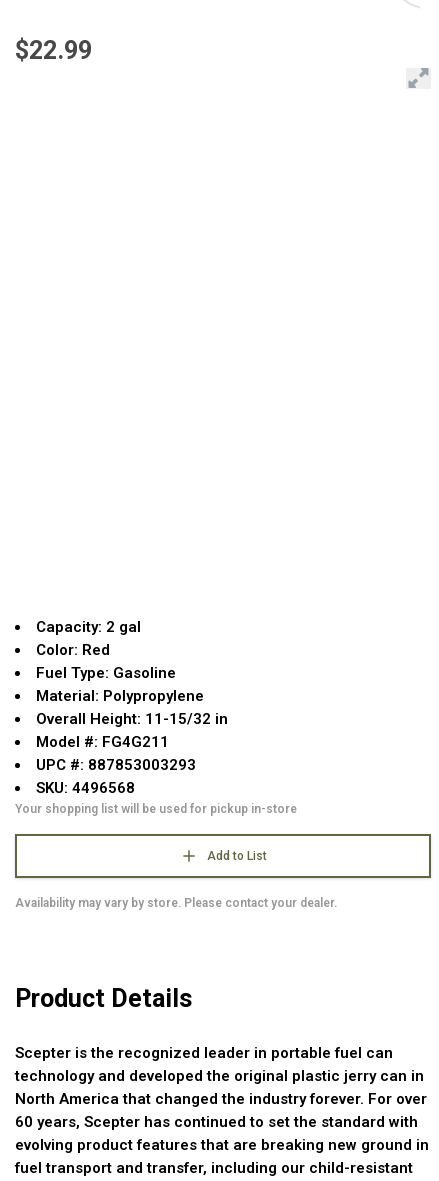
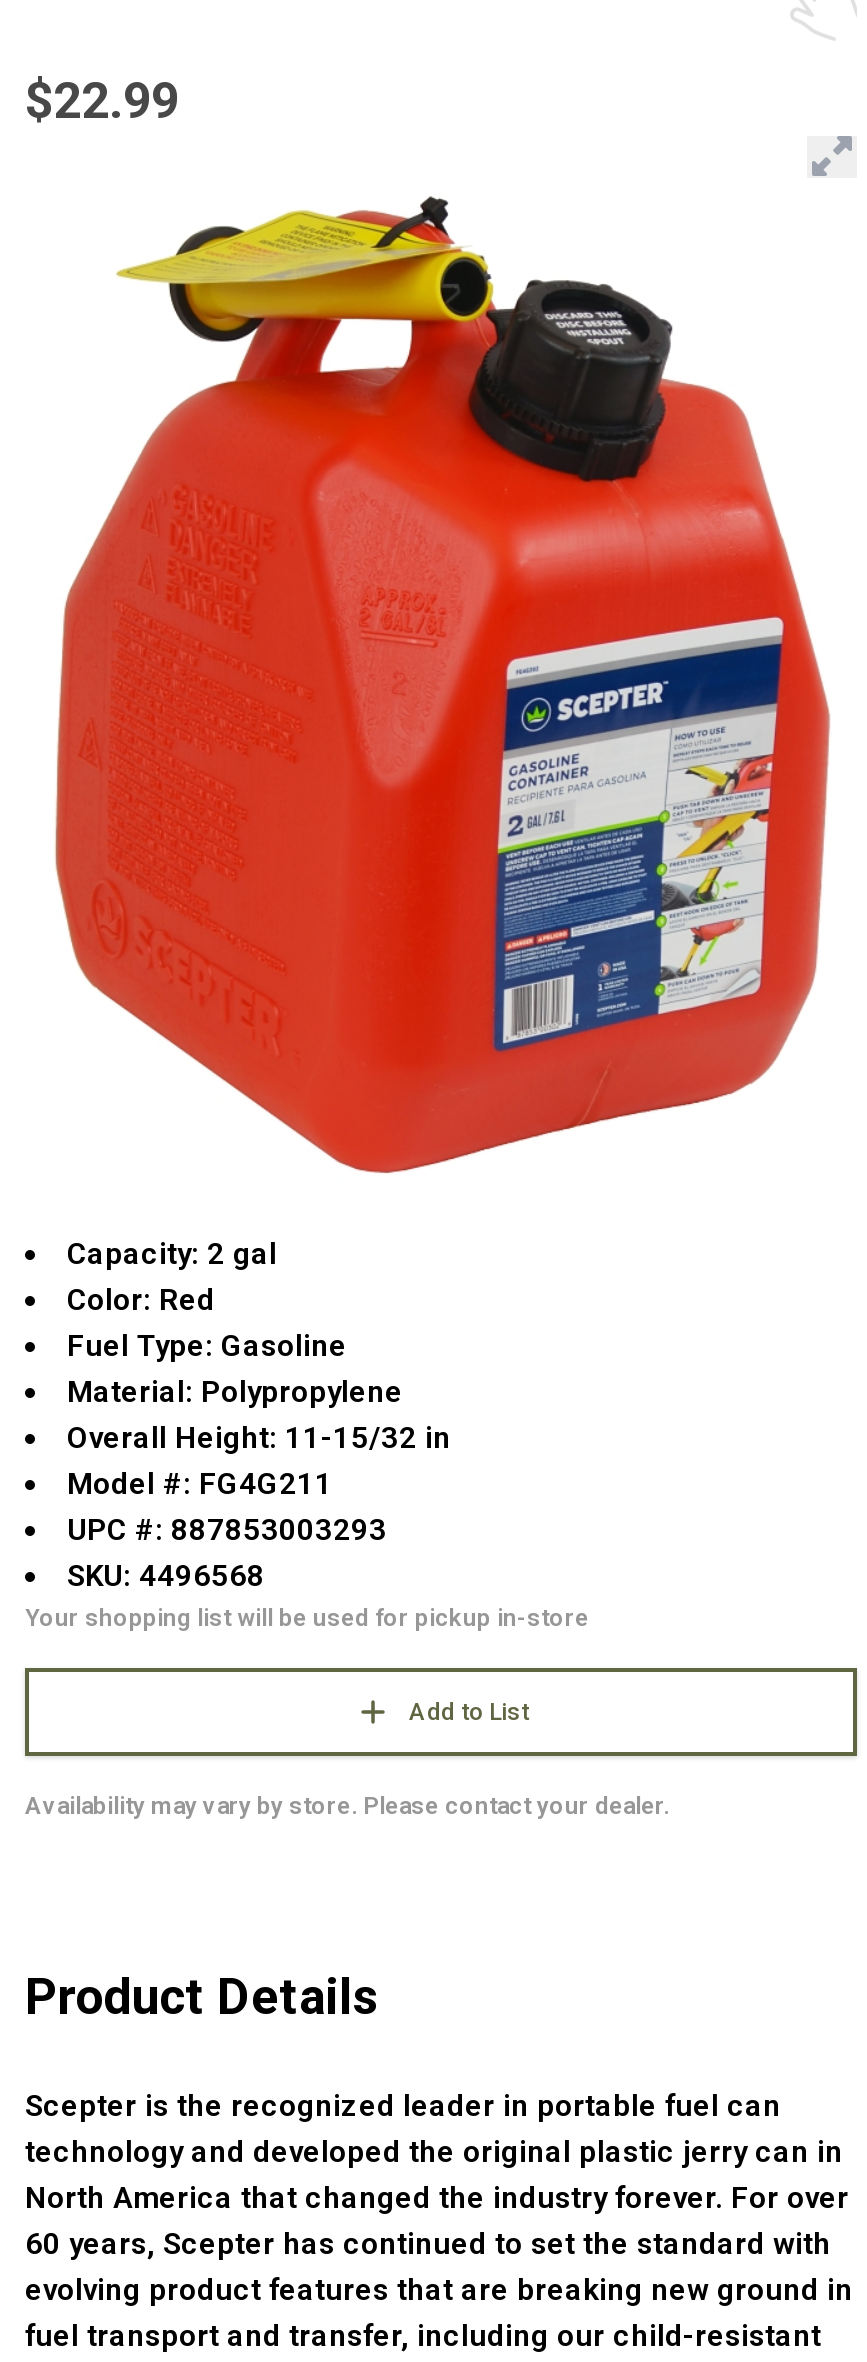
+ [image]
